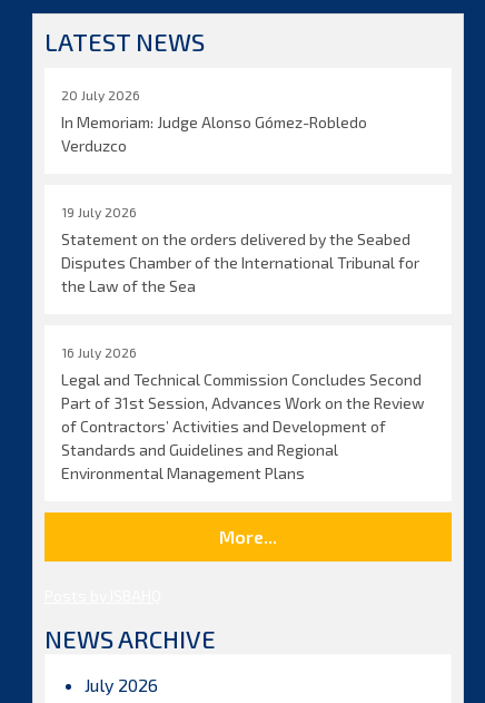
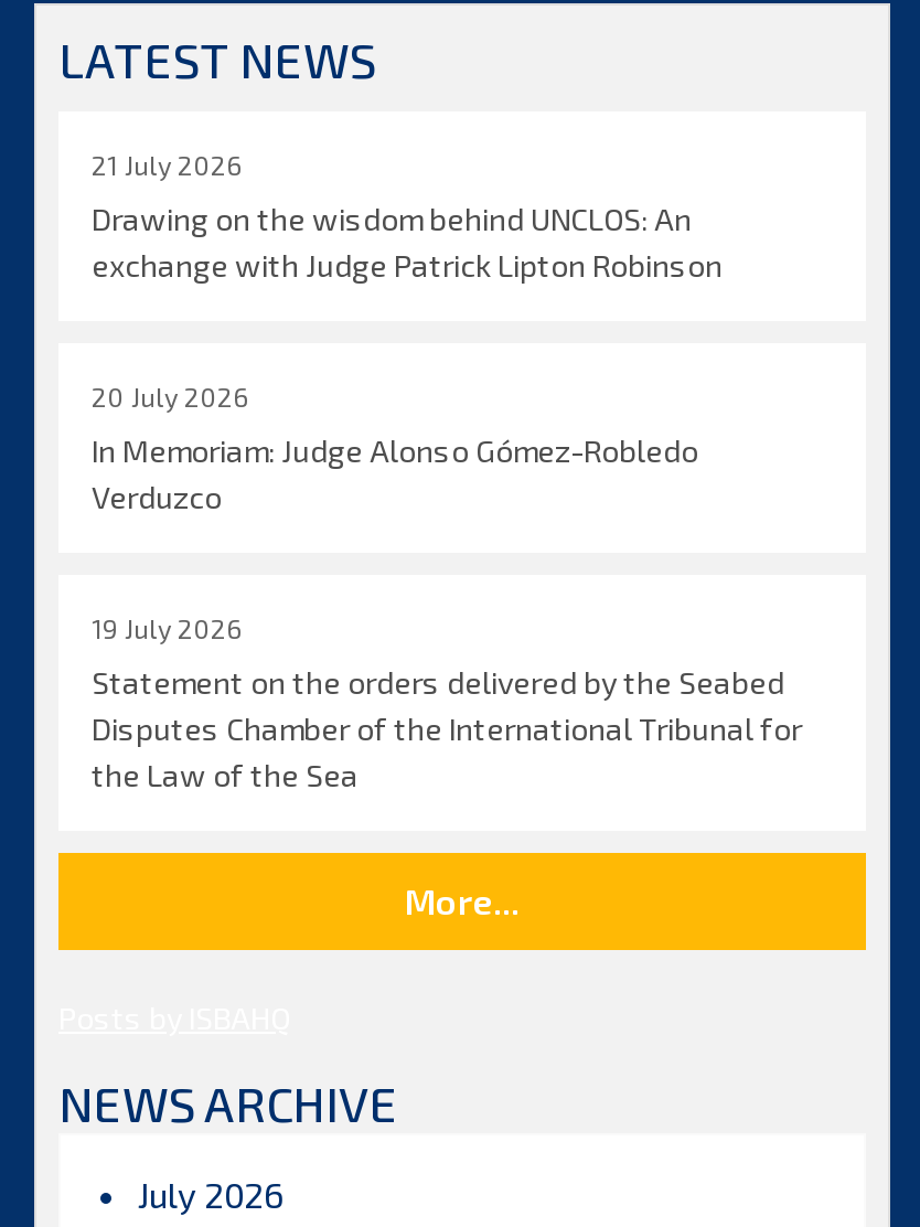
+ 21 July 2026
+ Drawing on the wisdom behind UNCLOS: An
+ exchange with Judge Patrick Lipton Robinson

moved down: 20 July 2026 | In Memoriam: Judge Alonso Gómez-Robledo | Verduzco | 19 July 2026 | Statement on the orders delivered by the Seabed | Disputes Chamber of the International Tribunal for | the Law of the Sea

- 16 July 2026
- Legal and Technical Commission Concludes Second
- Part of 31st Session, Advances Work on the Review
- of Contractors’ Activities and Development of
- Standards and Guidelines and Regional
- Environmental Management Plans
